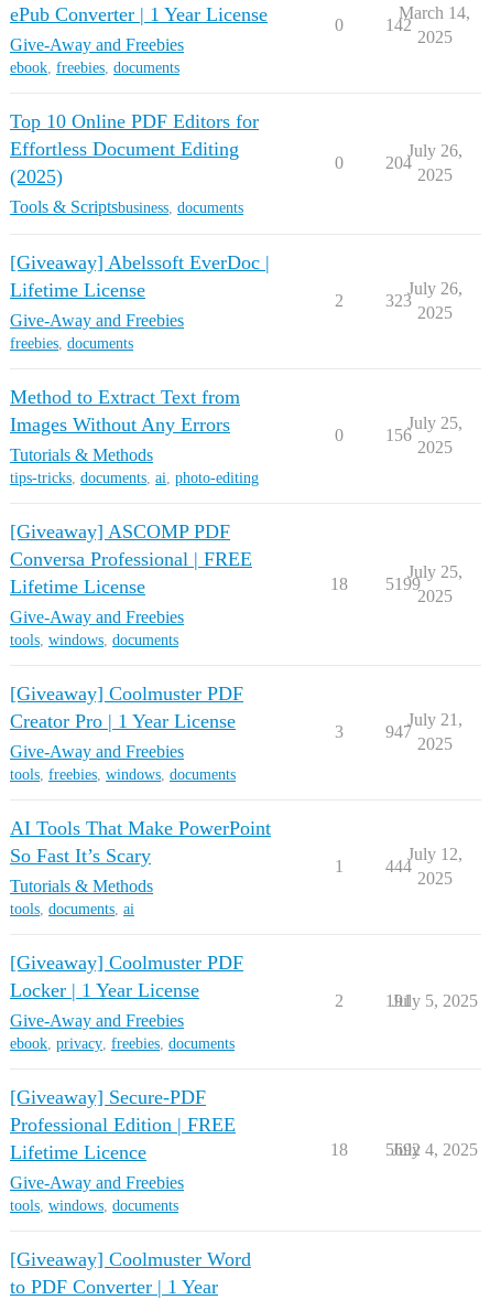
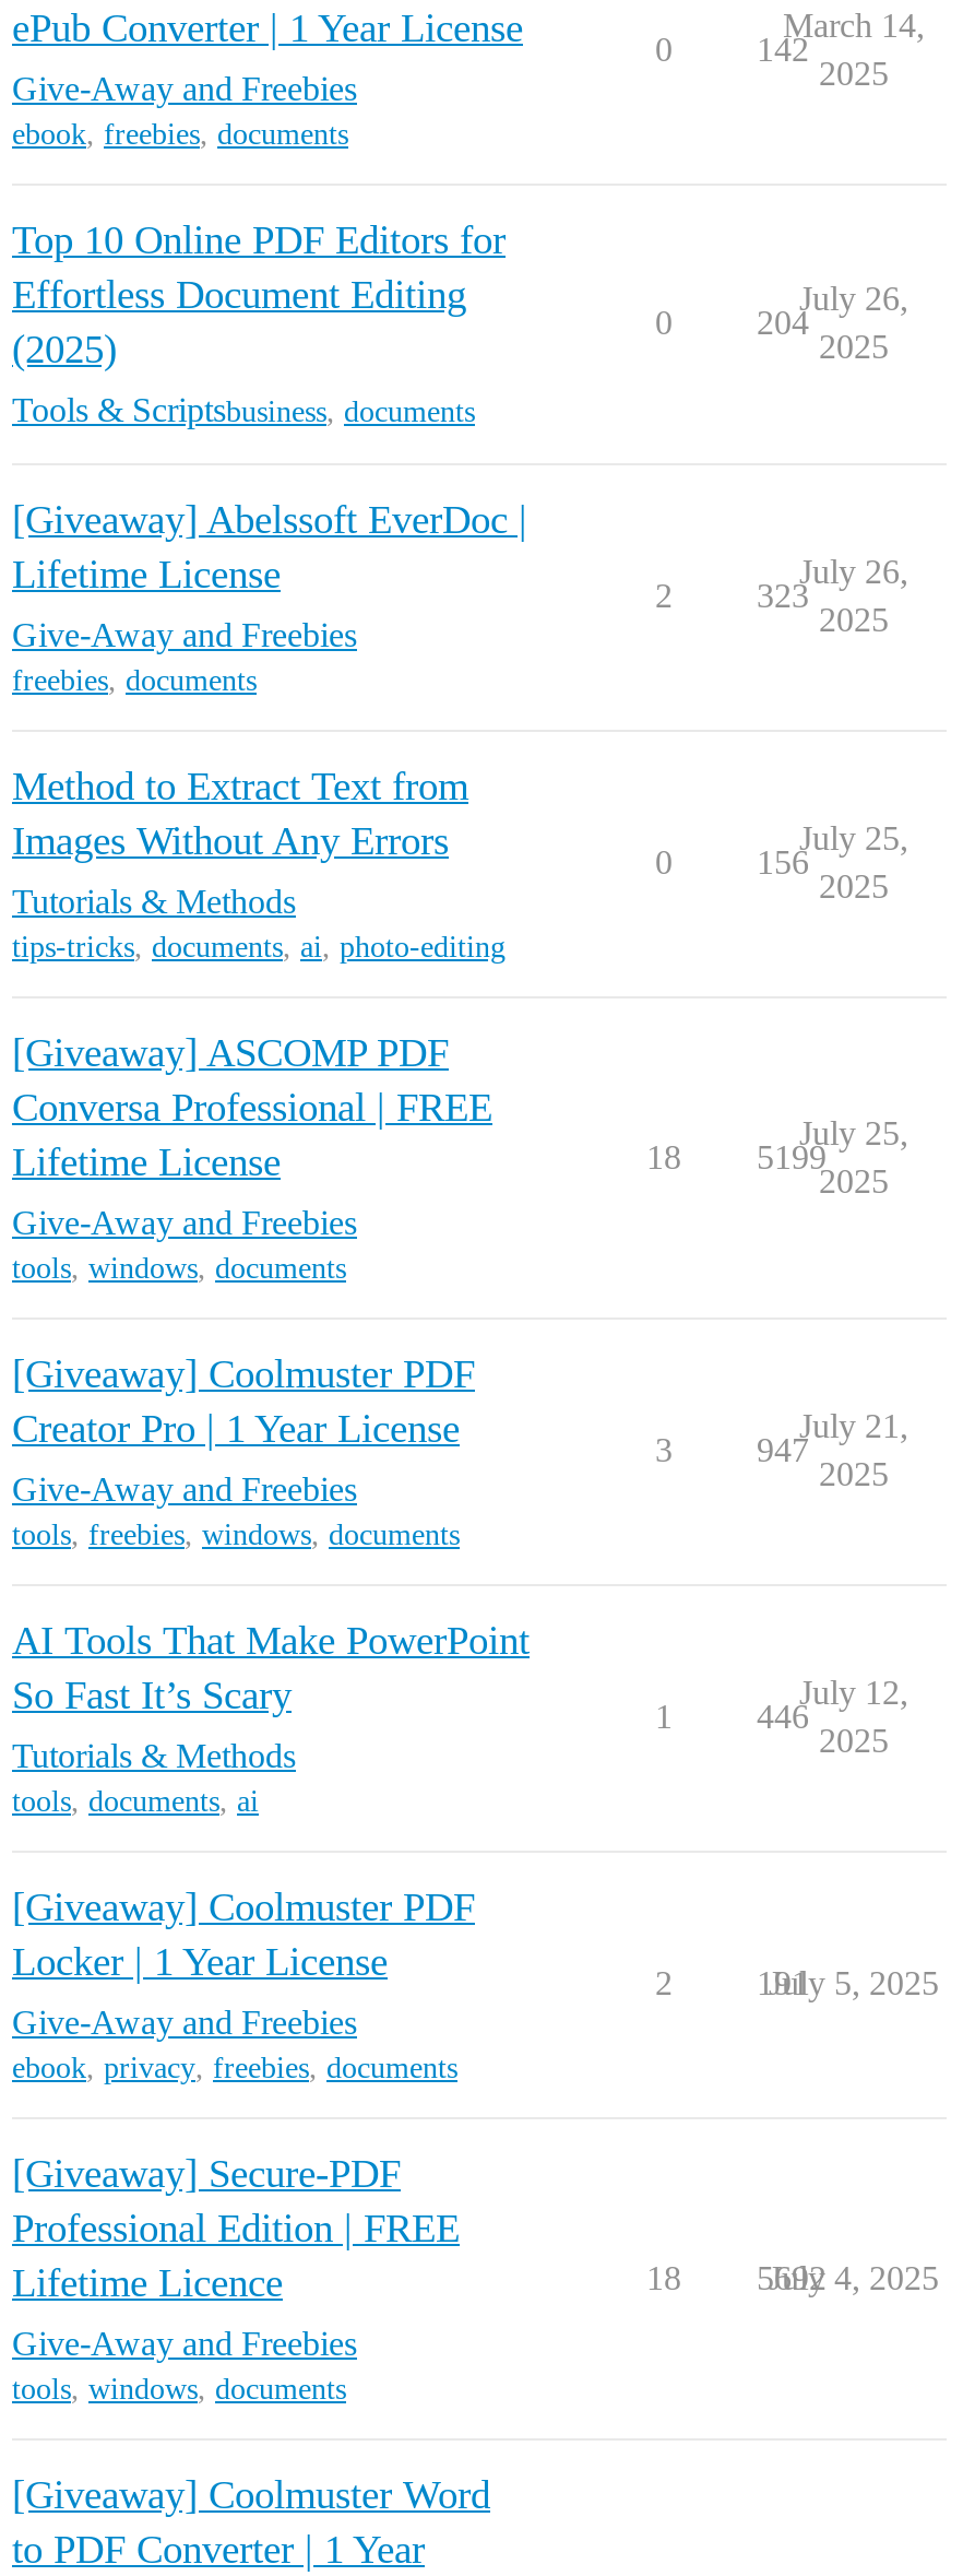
- 444
+ 446
